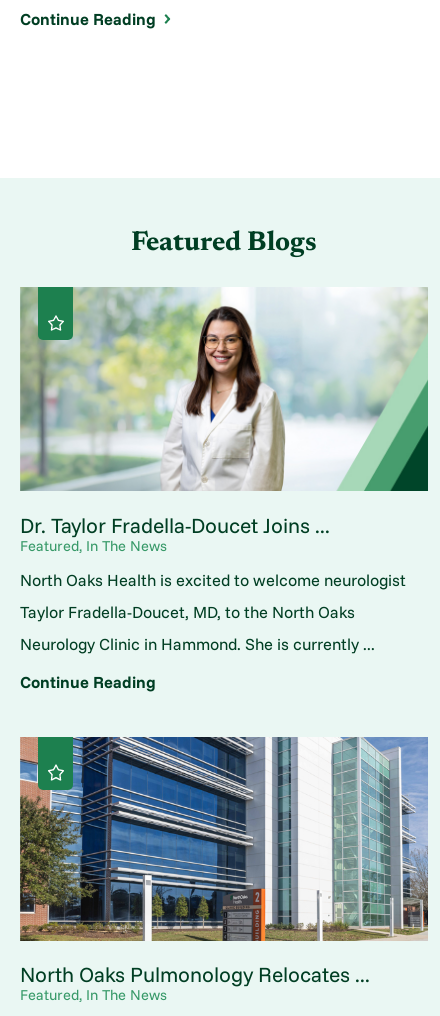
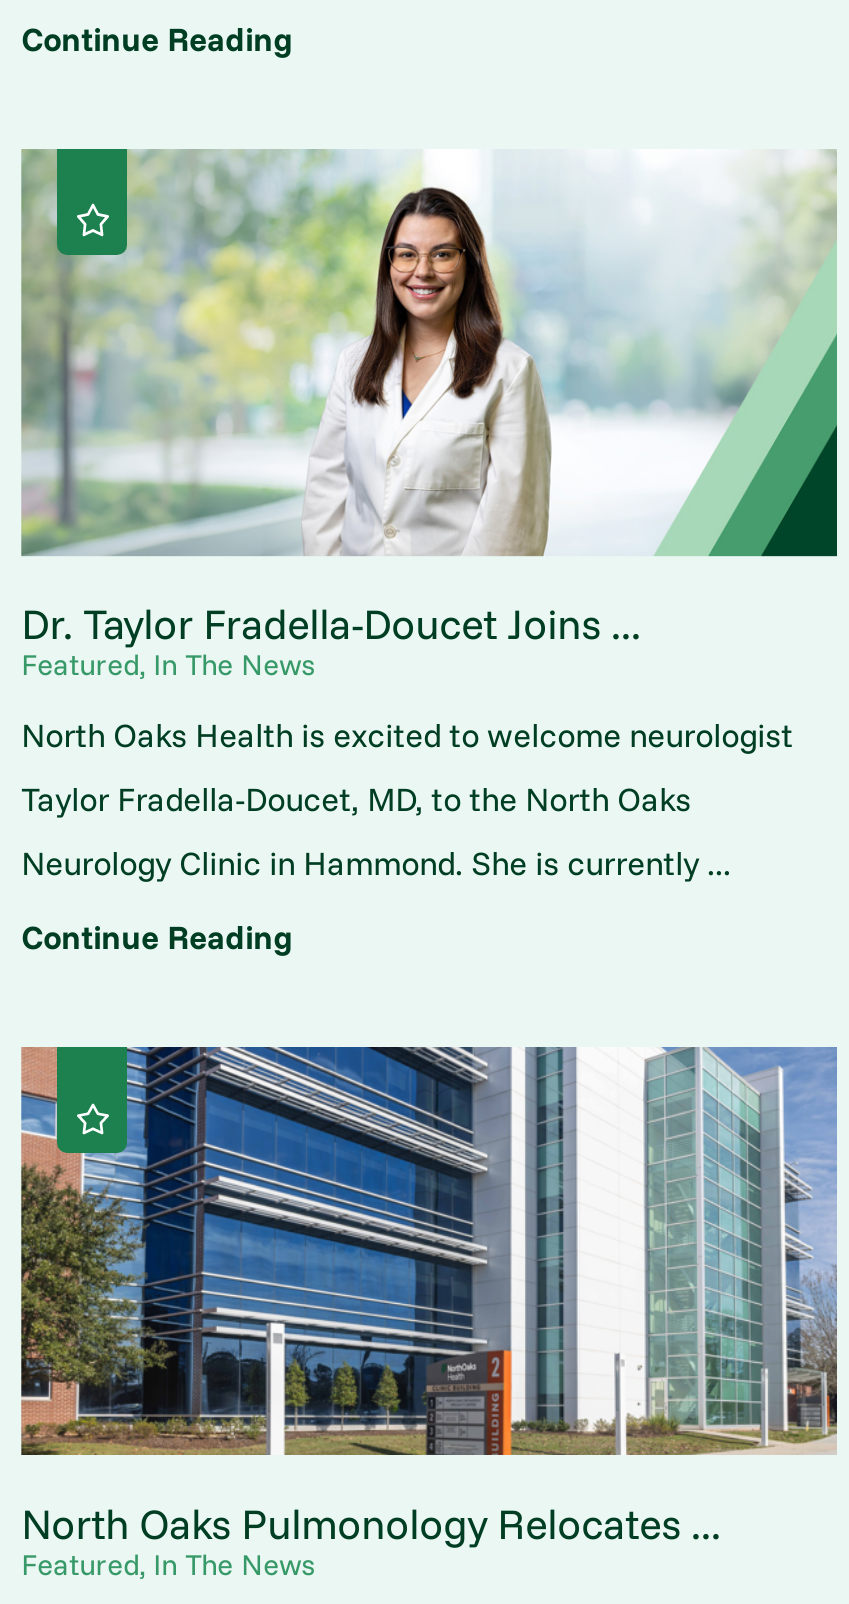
- Featured Blogs
